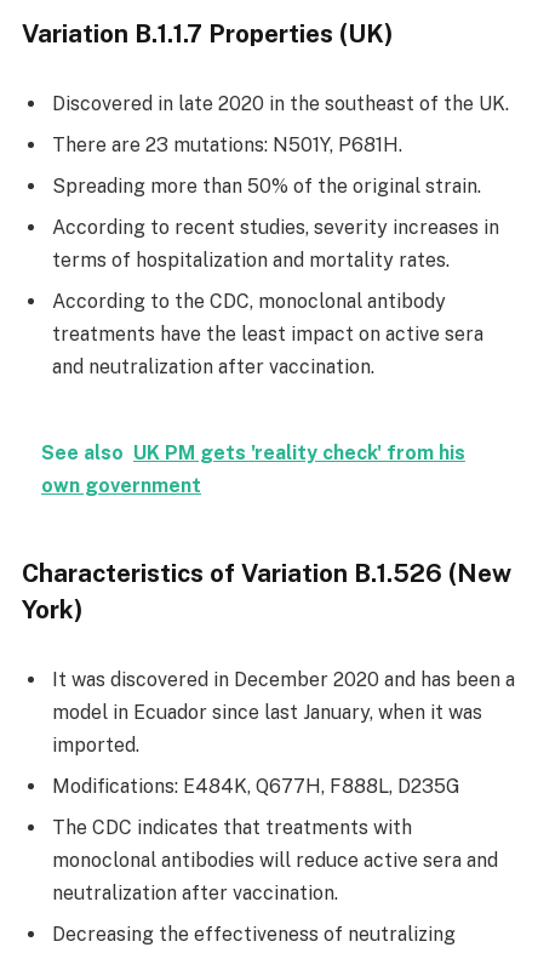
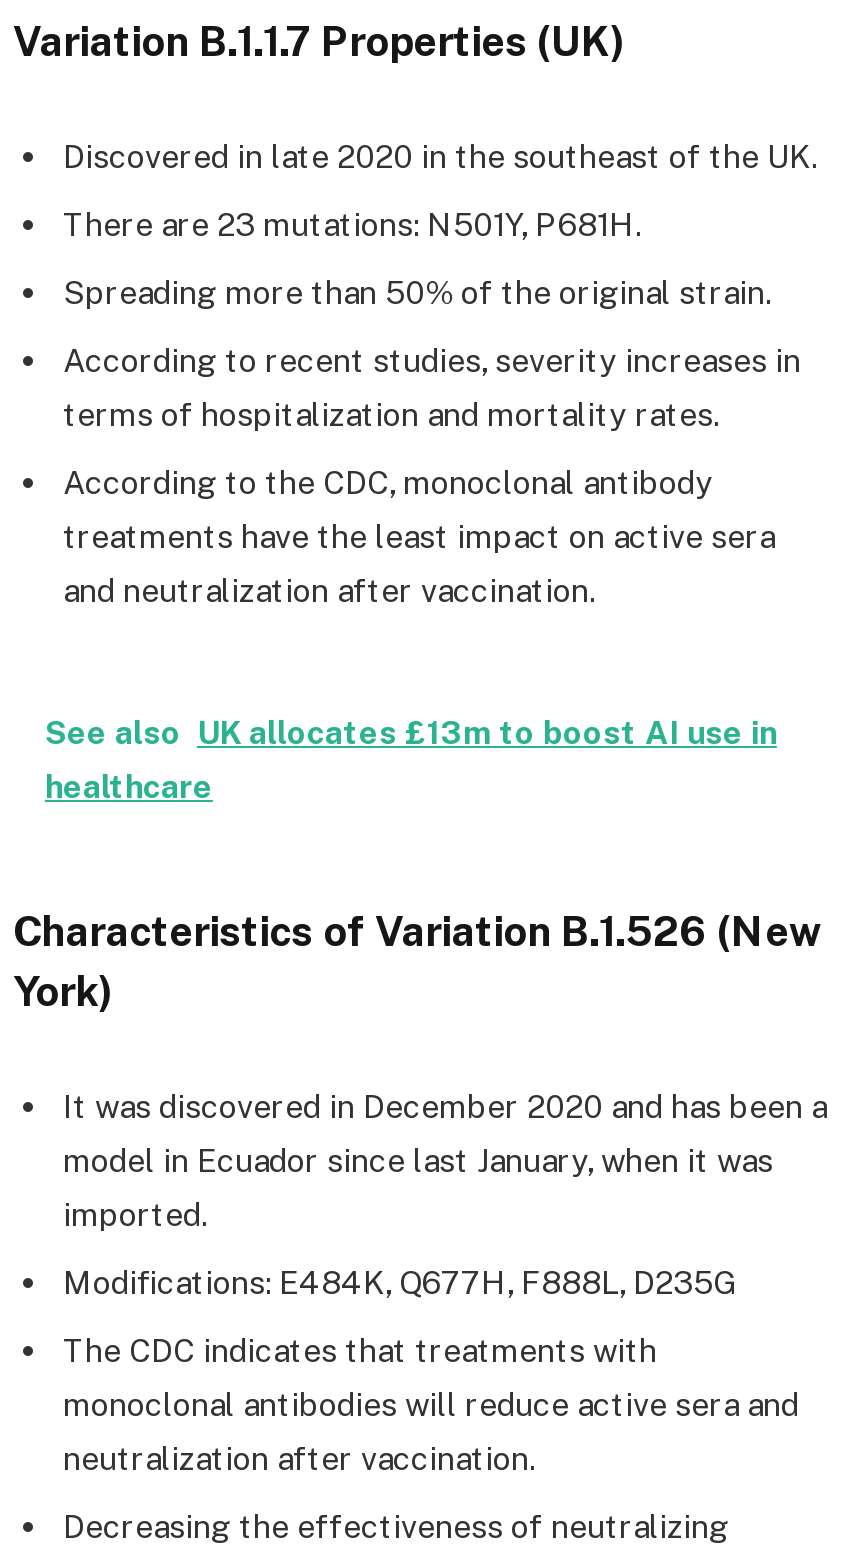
- See also UK PM gets 'reality check' from his
- own government
+ See also UK allocates £13m to boost AI use in
+ healthcare
